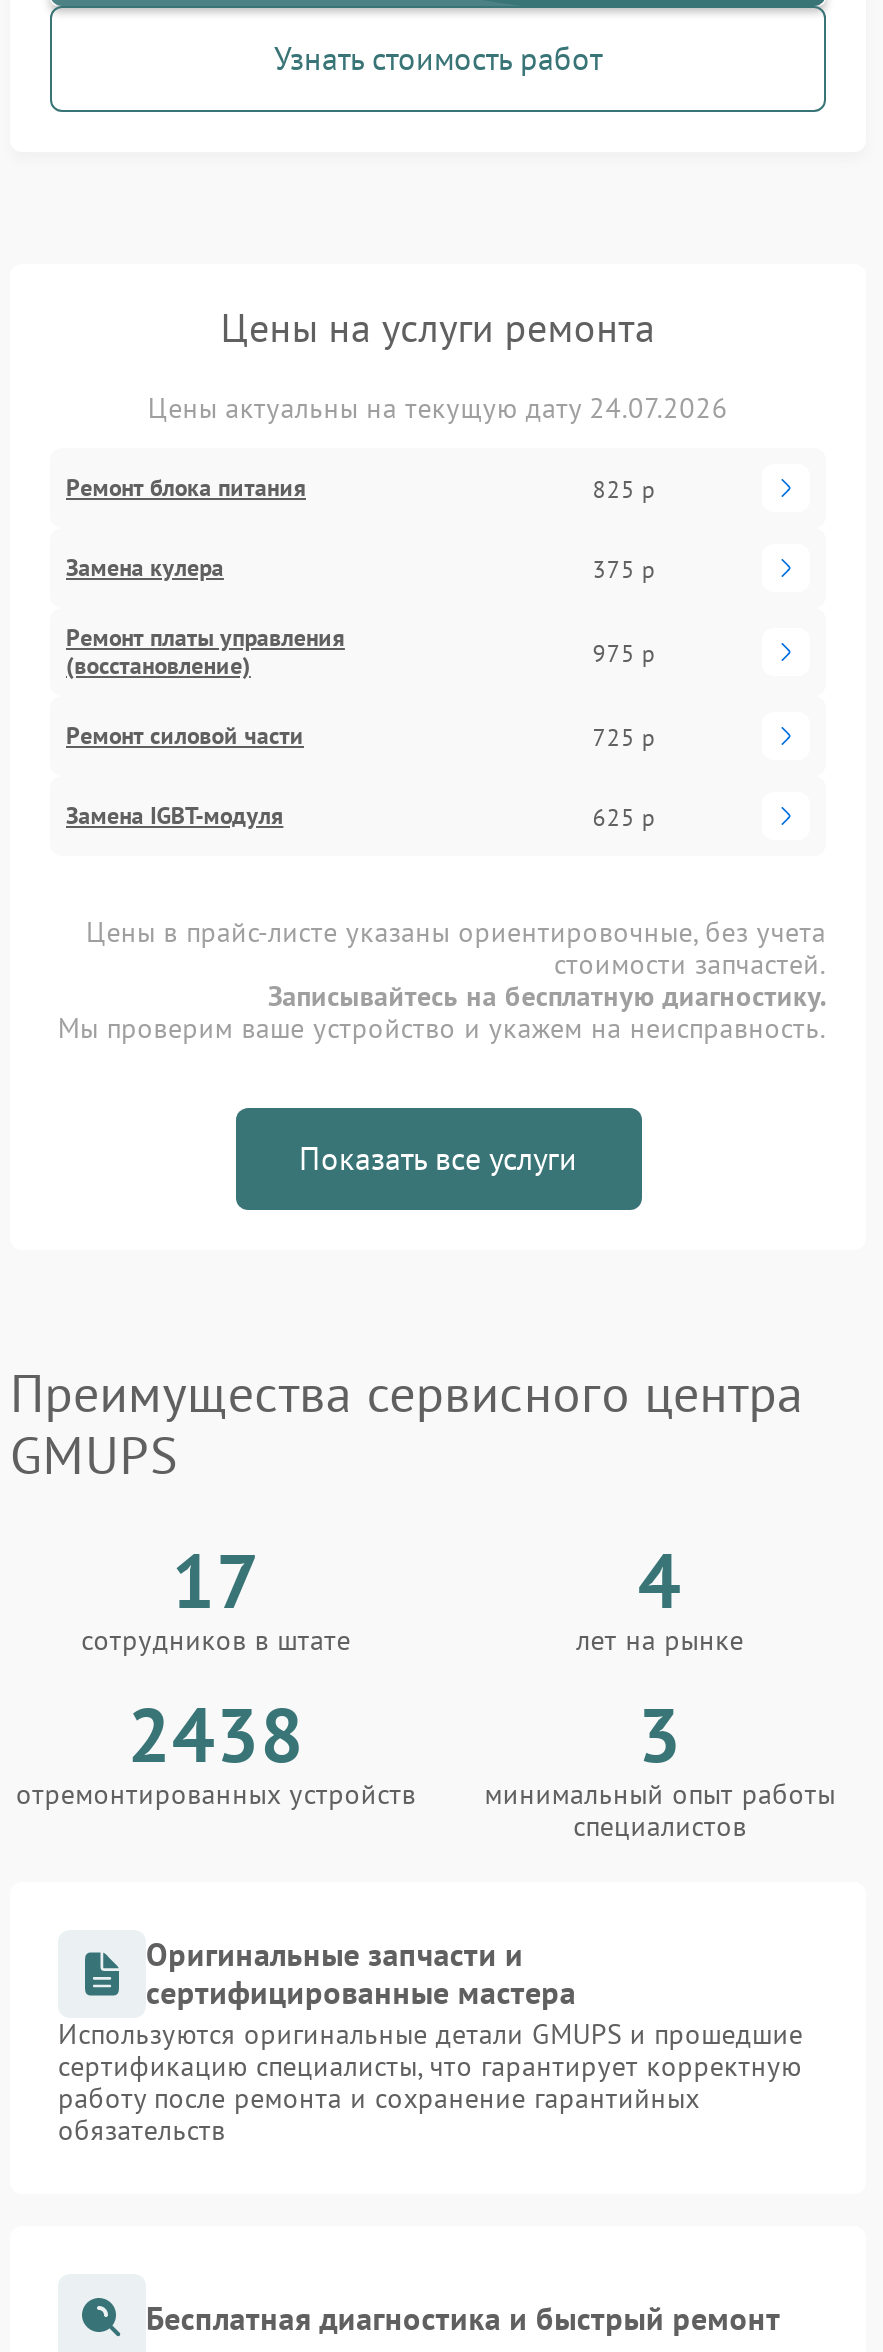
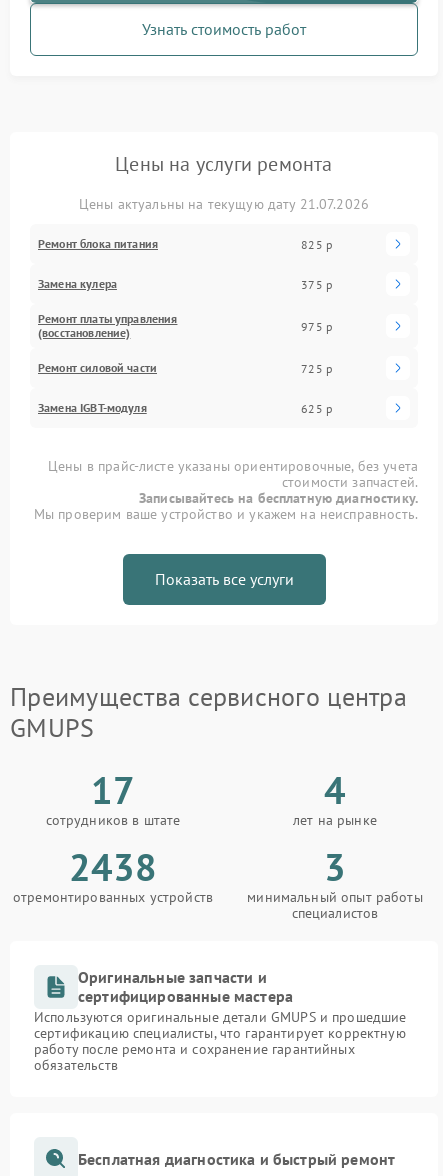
- Цены актуальны на текущую дату 24.07.2026
+ Цены актуальны на текущую дату 21.07.2026
